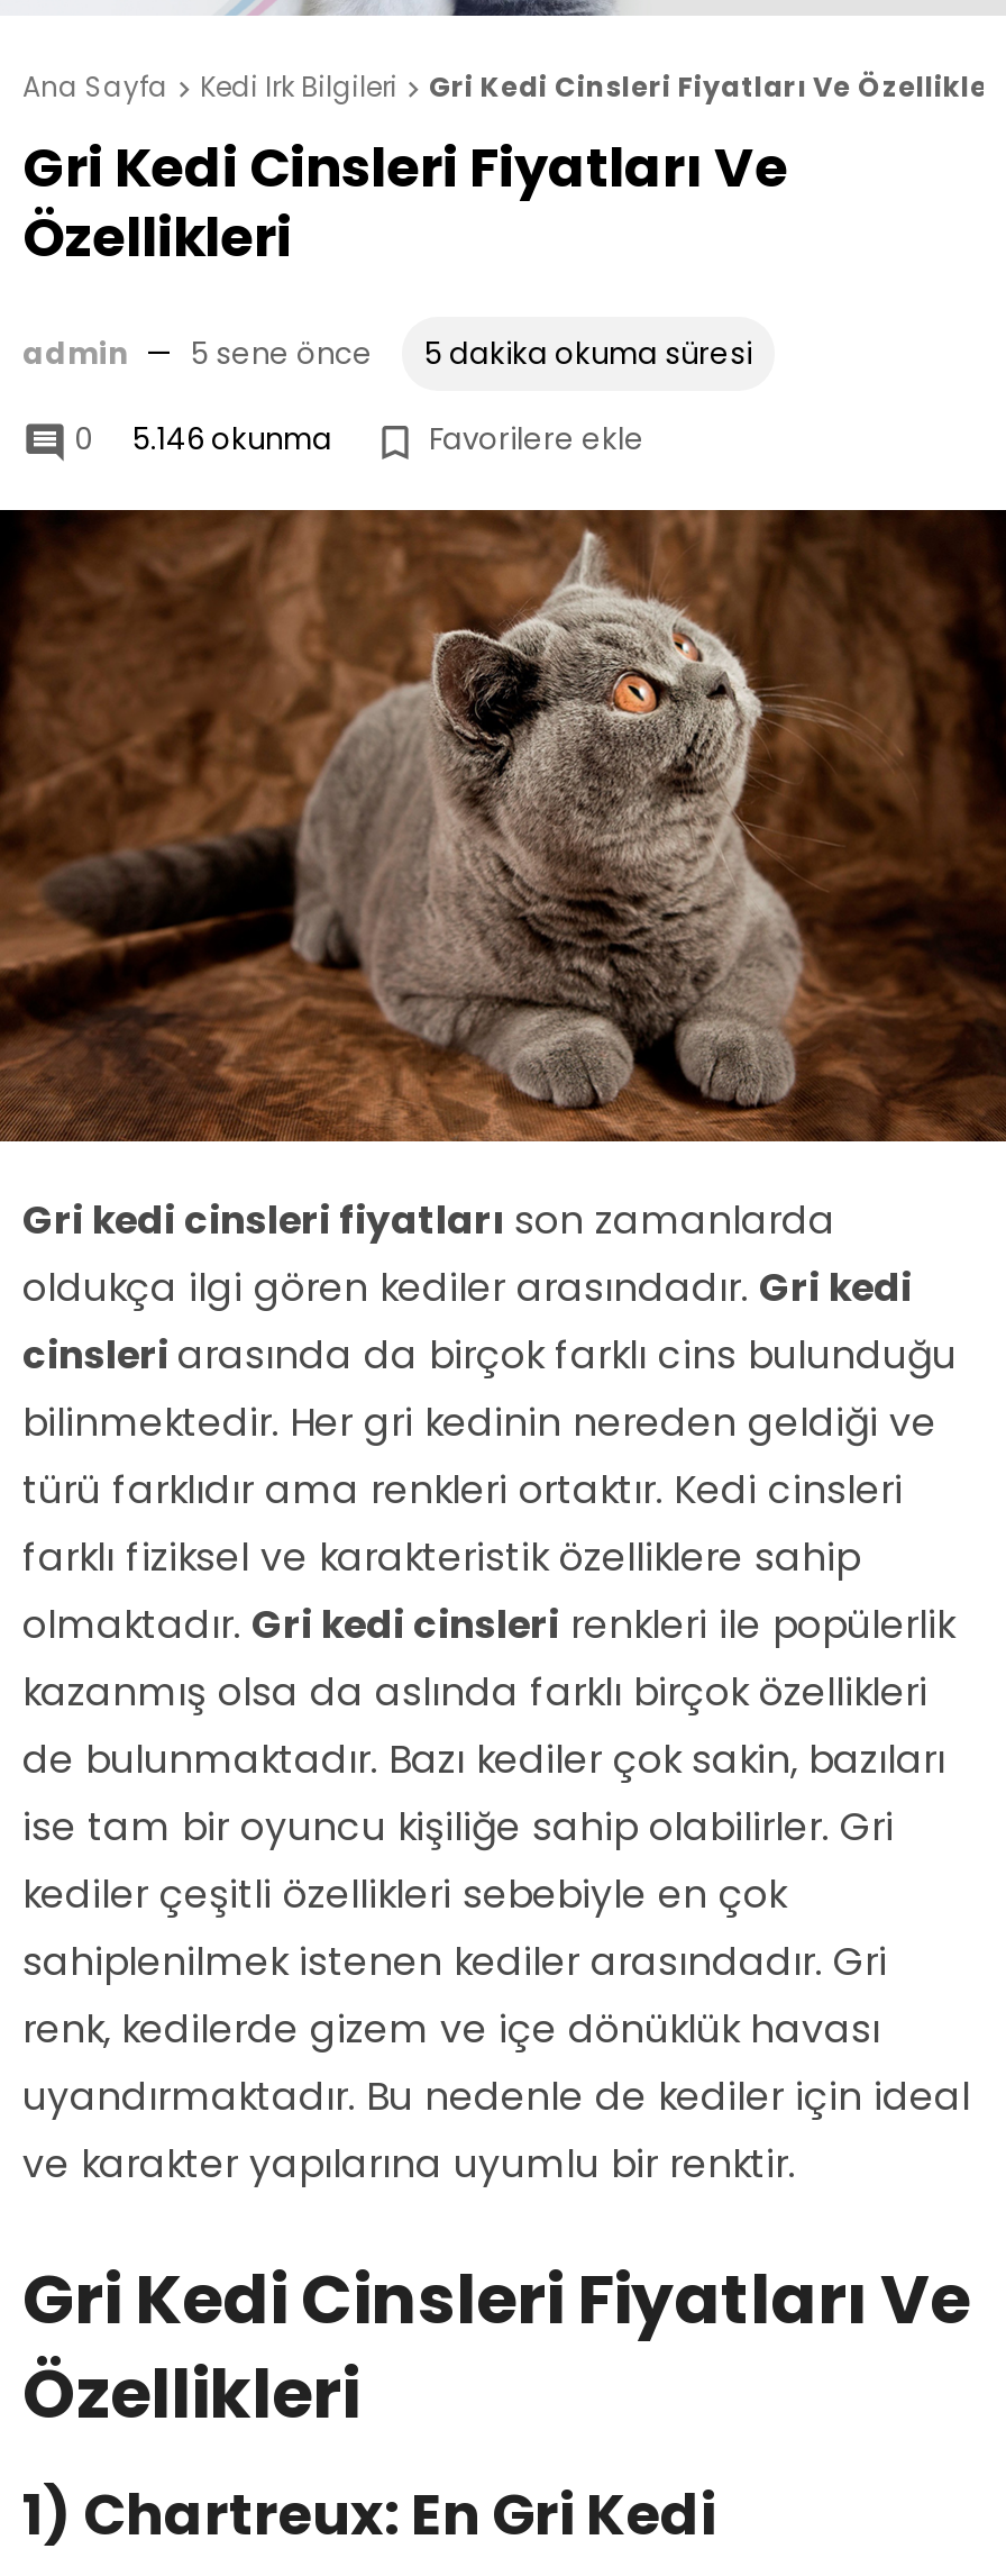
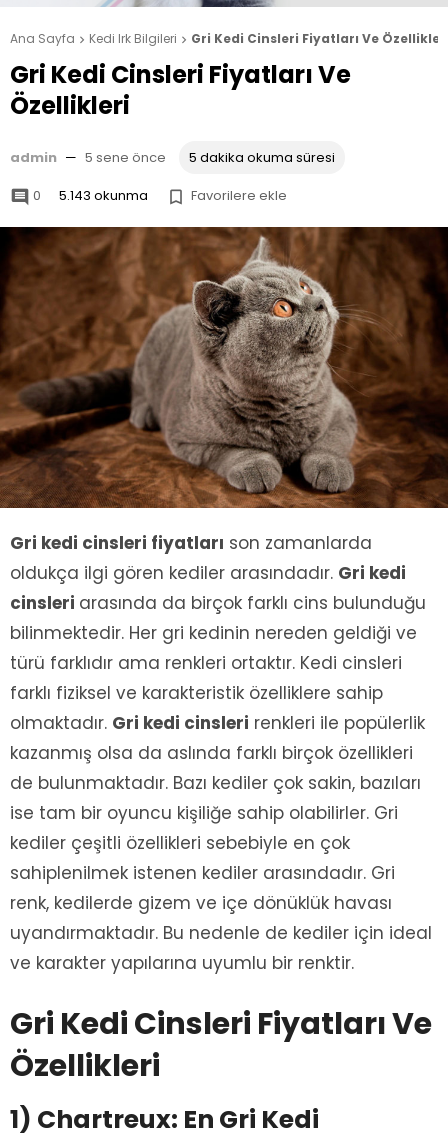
- 5.146 okunma
+ 5.143 okunma
